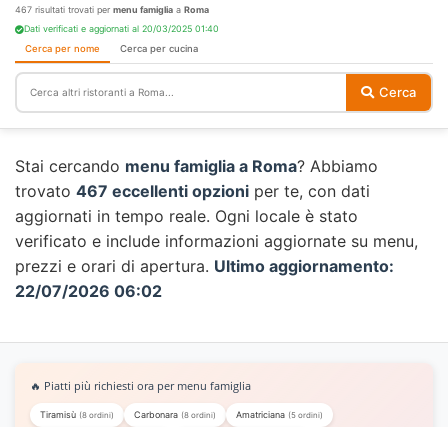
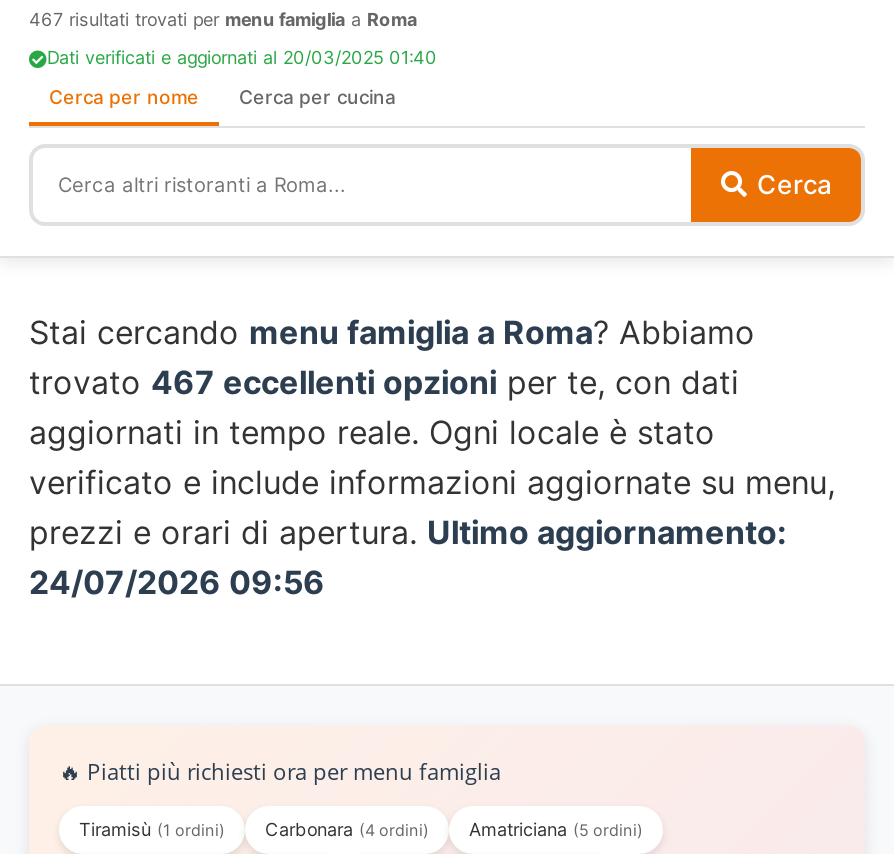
- 22/07/2026 06:02
+ 24/07/2026 09:56

- Tiramisù (8 ordini)
+ Tiramisù (1 ordini)

- Carbonara (8 ordini)
+ Carbonara (4 ordini)
